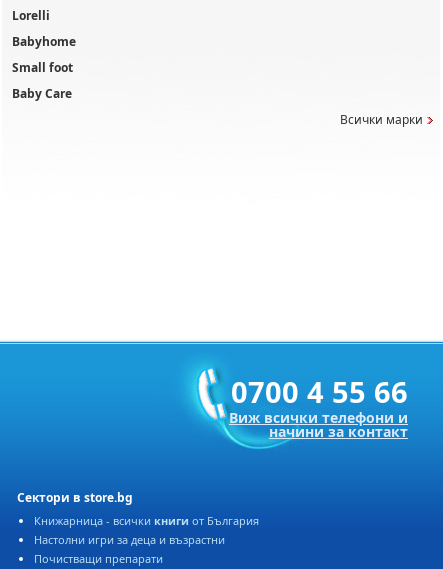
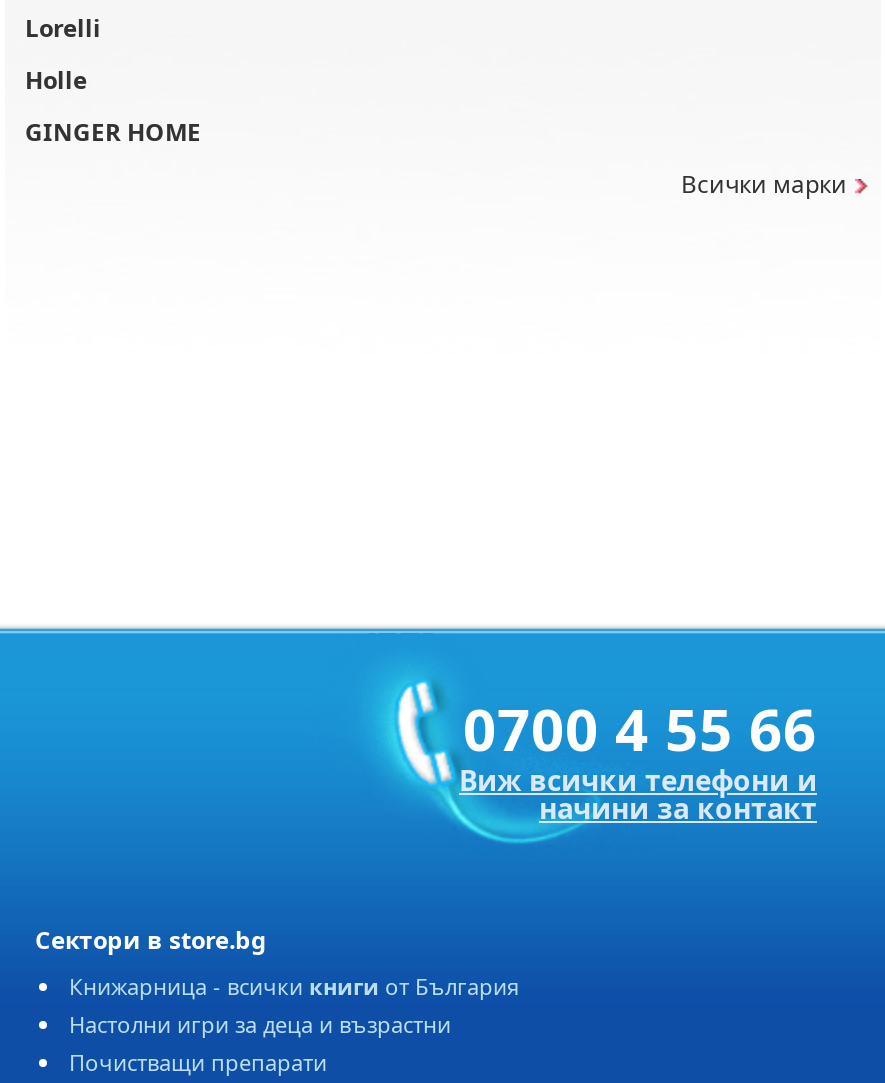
- Babyhome
- Small foot
- Baby Care
+ Holle
+ GINGER HOME
